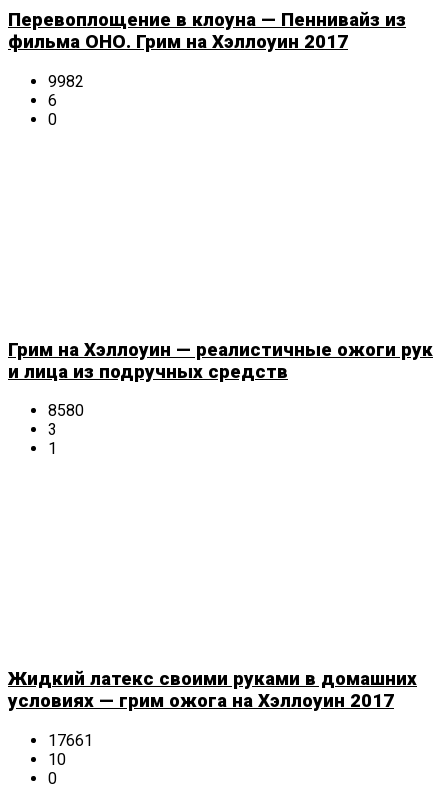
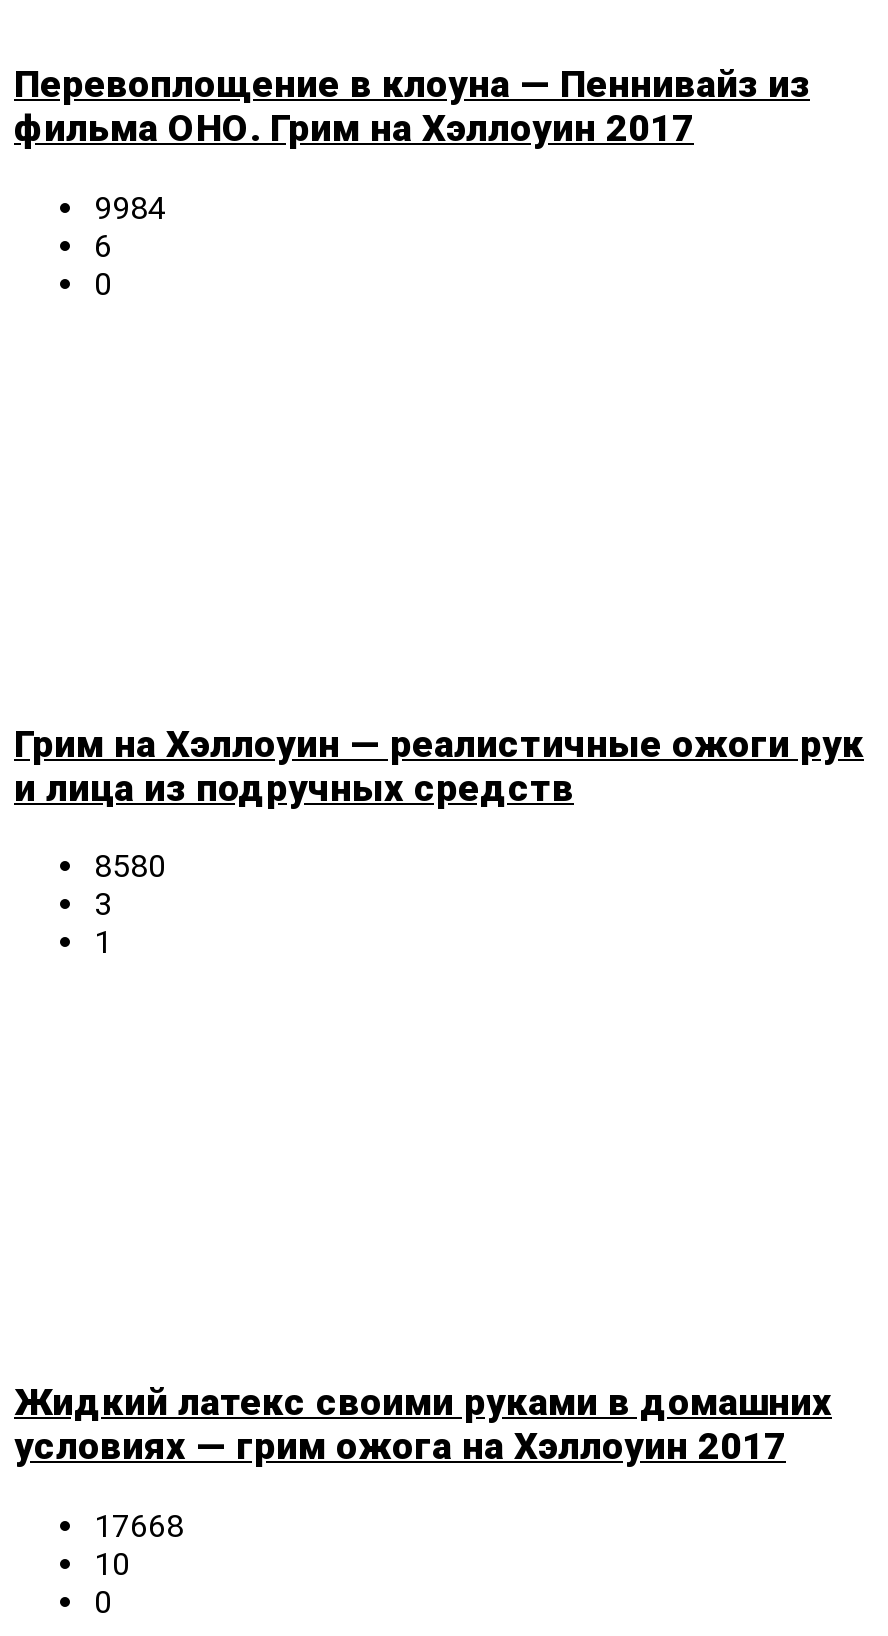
- 9982
+ 9984

- 17661
+ 17668
